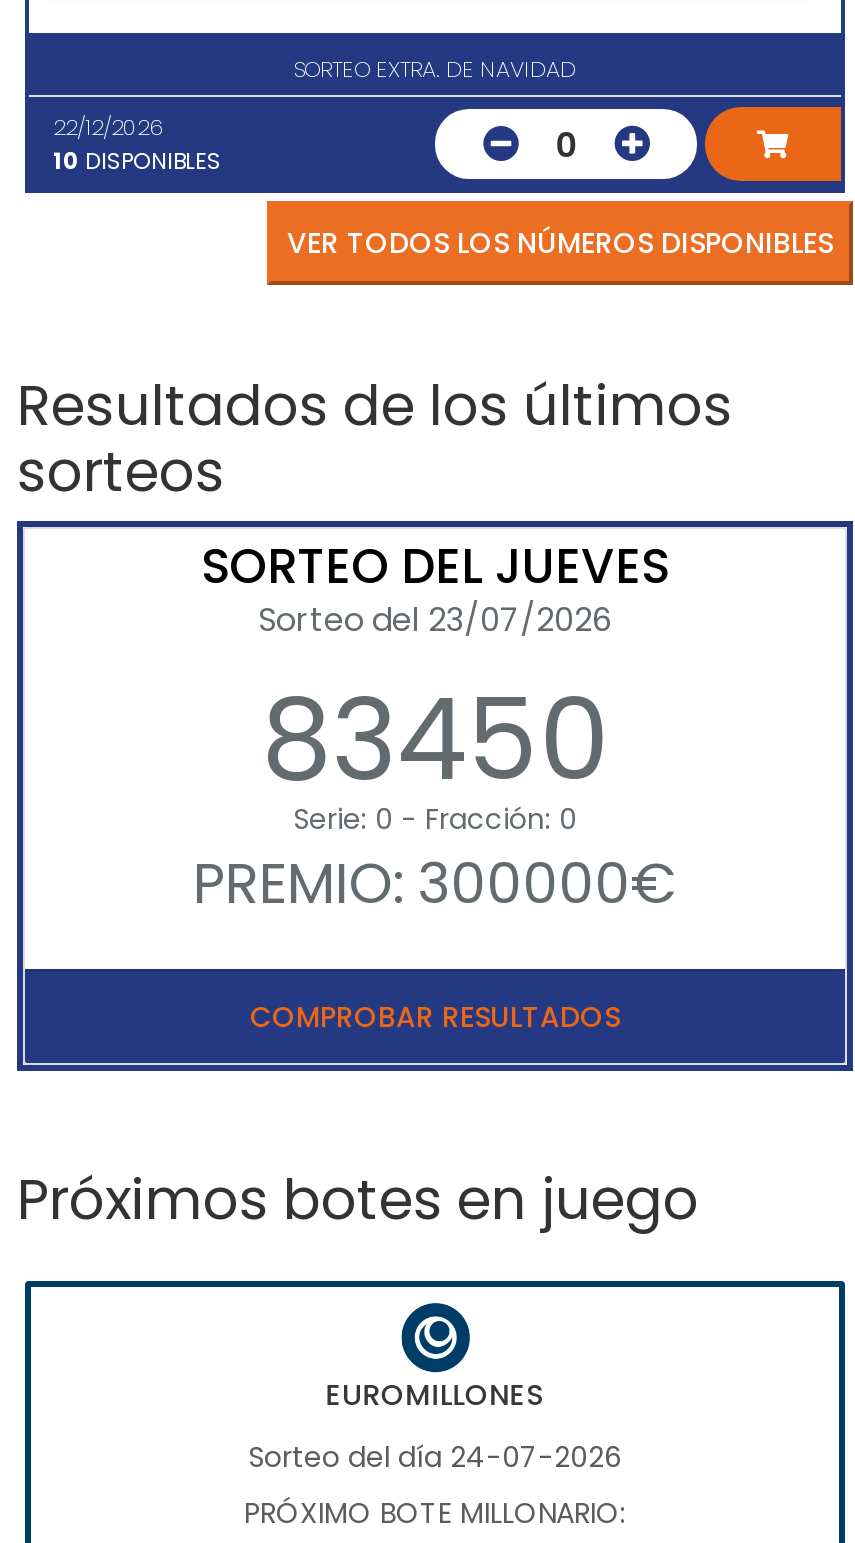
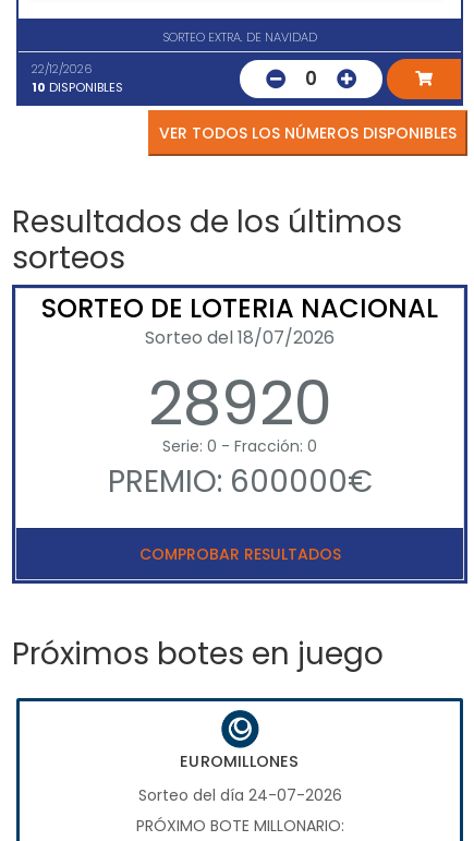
- SORTEO DEL JUEVES
- Sorteo del 23/07/2026
- 83450
+ SORTEO DE LOTERIA NACIONAL
+ Sorteo del 18/07/2026
+ 28920

- PREMIO: 300000€
+ PREMIO: 600000€
